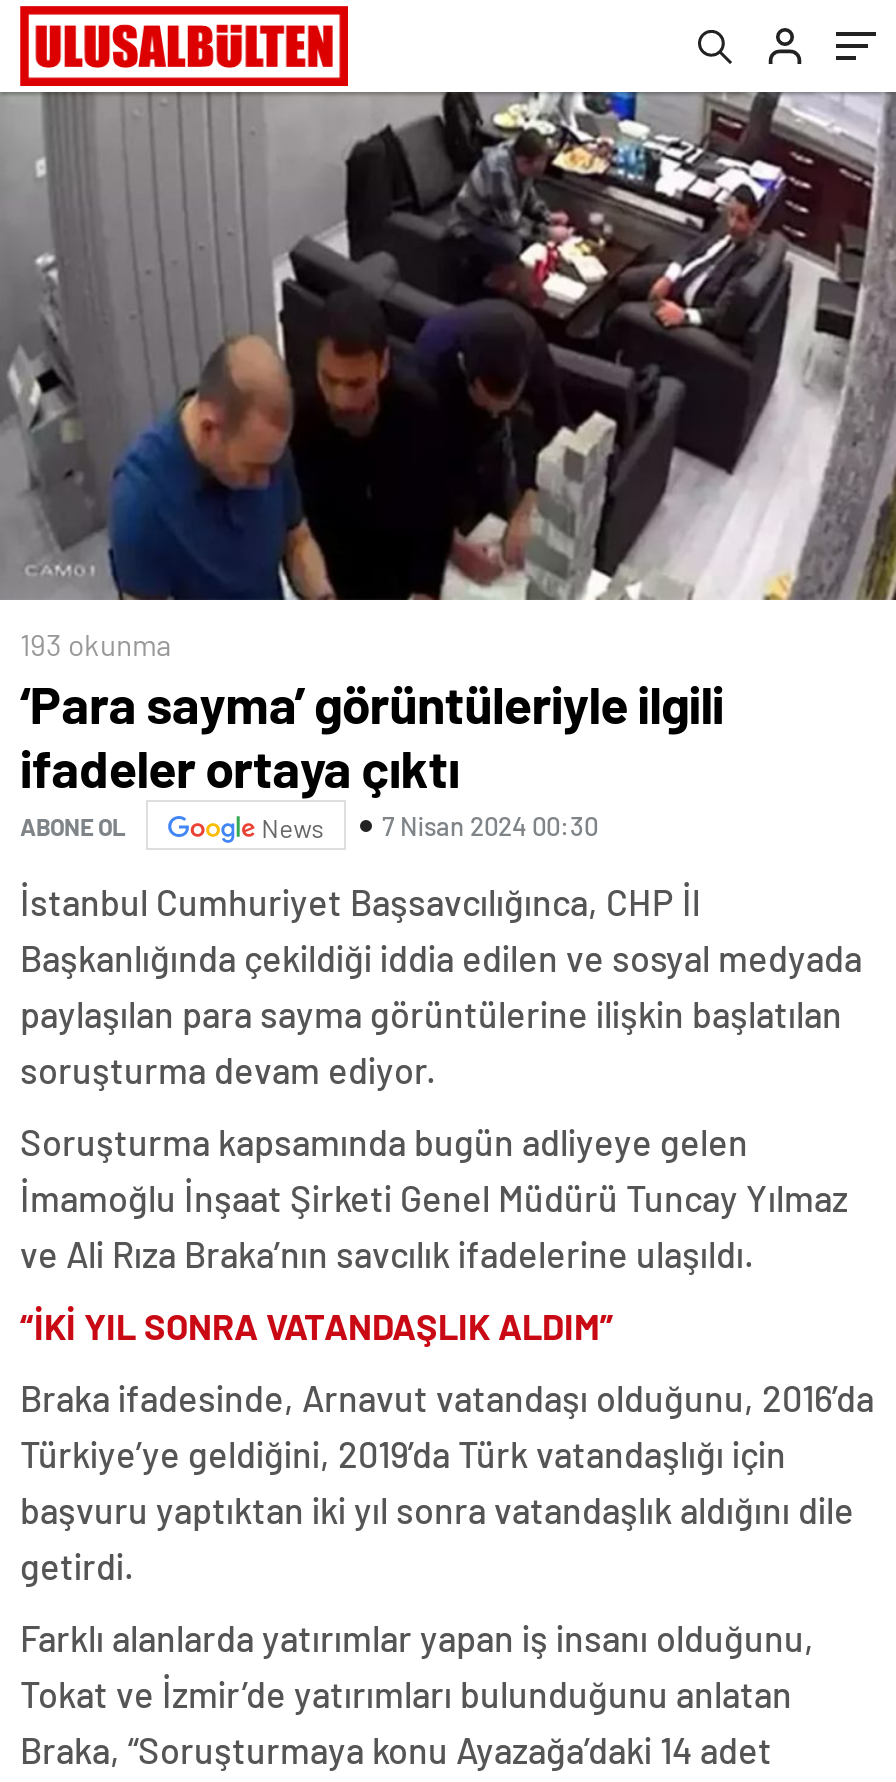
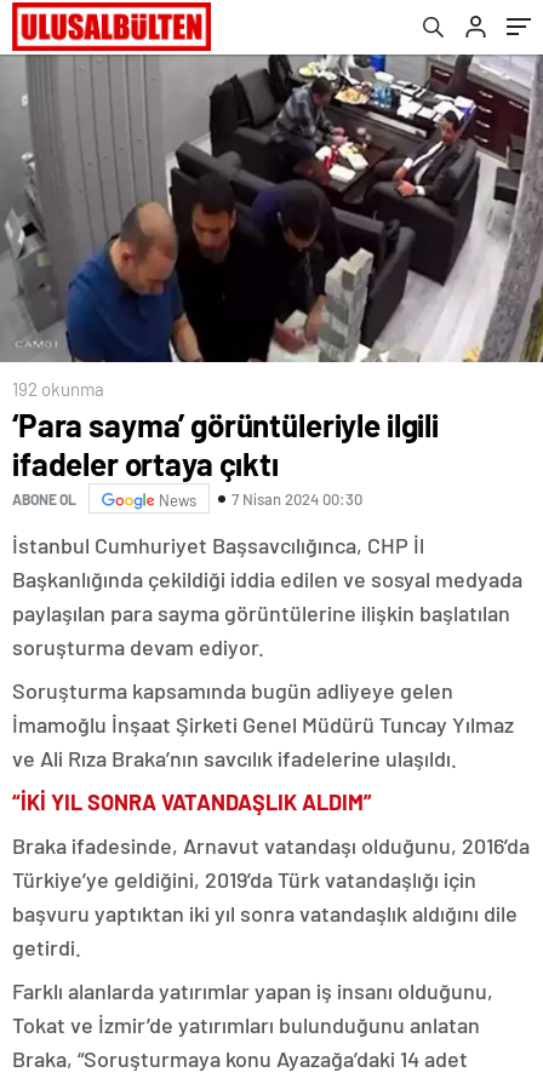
- 193 okunma
+ 192 okunma
